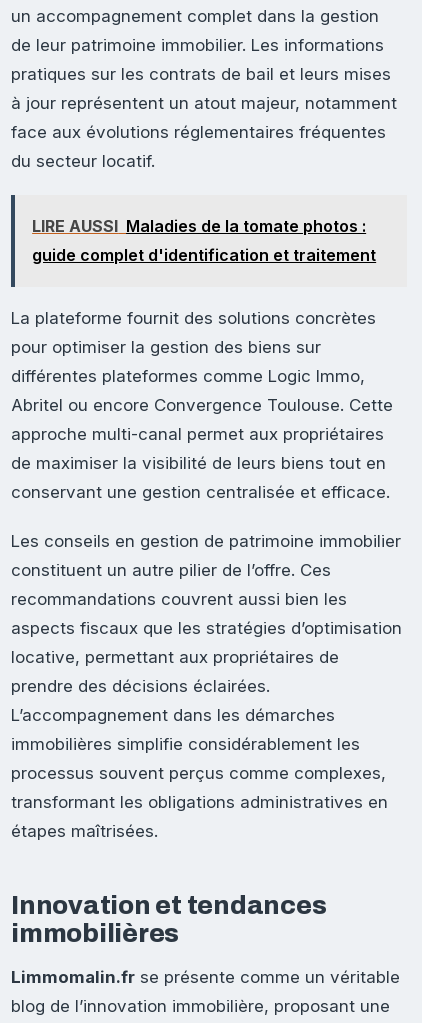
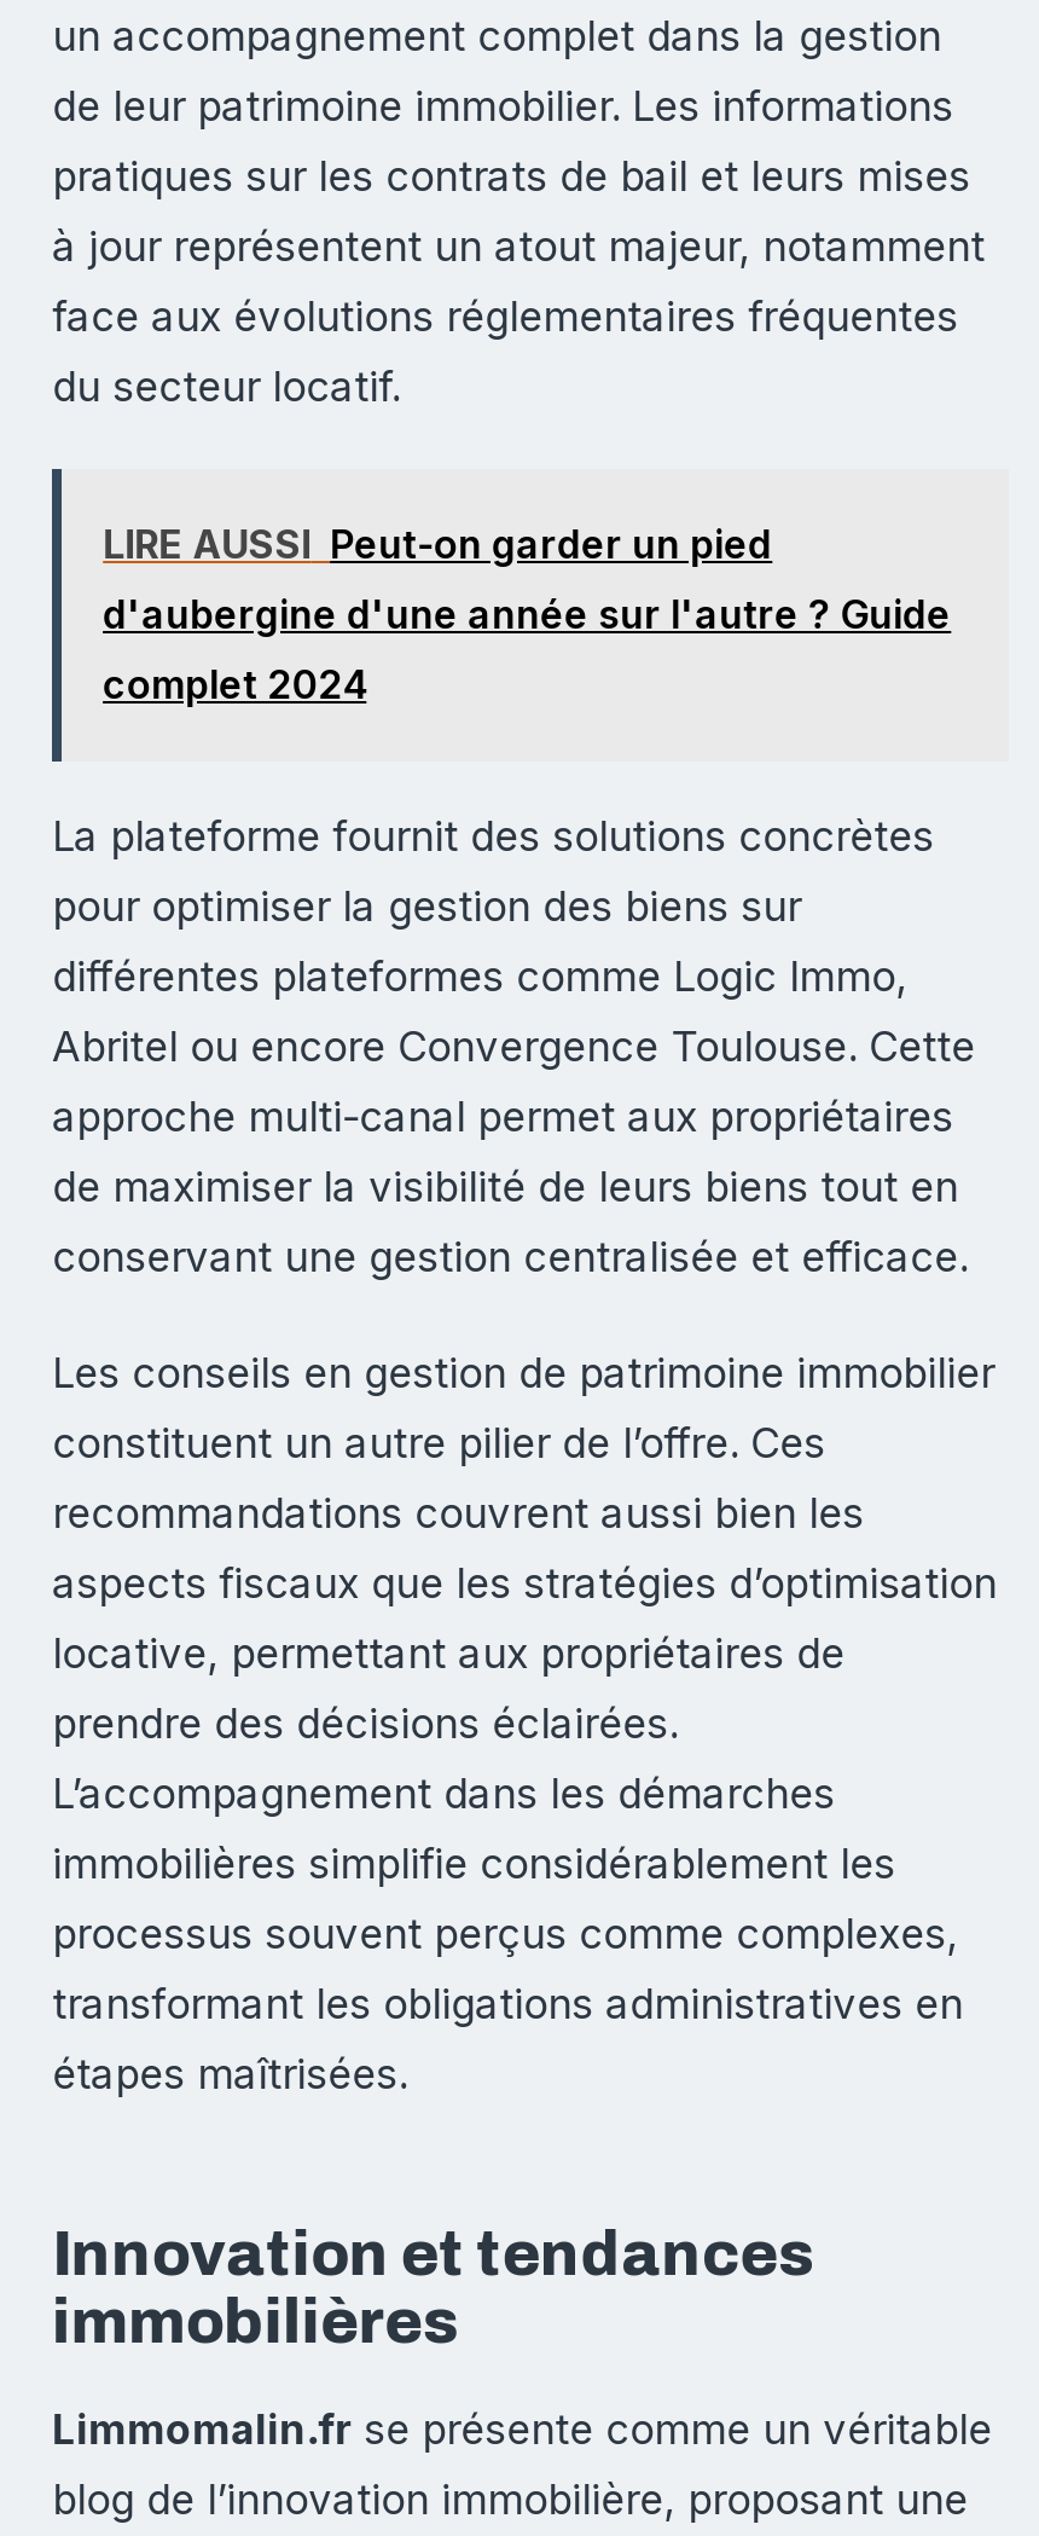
- LIRE AUSSI Maladies de la tomate photos :
- guide complet d'identification et traitement
+ LIRE AUSSI Peut-on garder un pied
+ d'aubergine d'une année sur l'autre ? Guide
+ complet 2024
